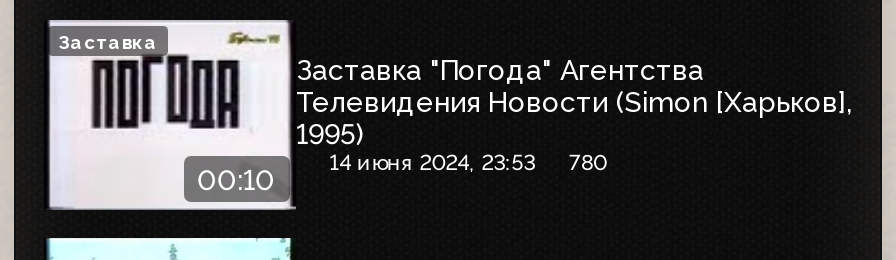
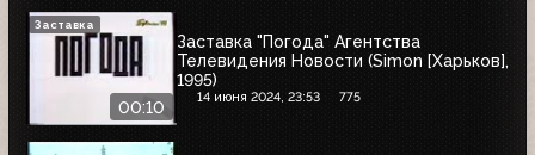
- 14 июня 2024, 23:53 780
+ 14 июня 2024, 23:53 775
